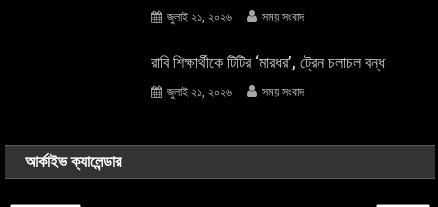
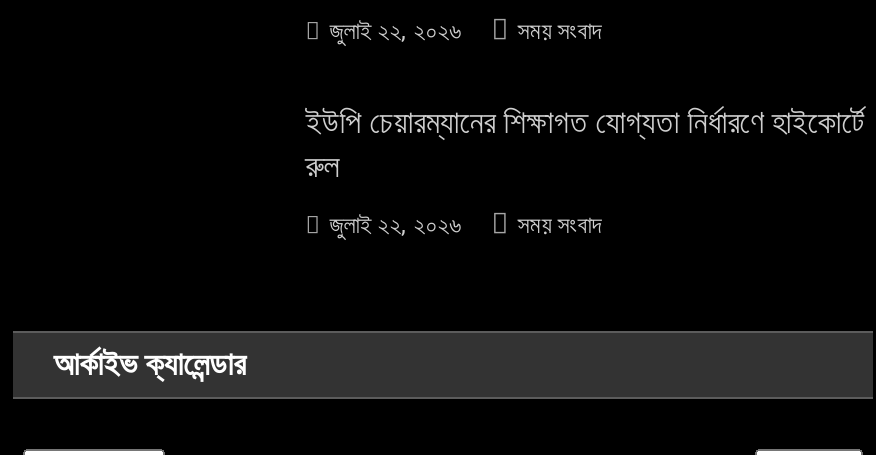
- জুলাই ২১, ২০২৬
+ জুলাই ২২, ২০২৬

- রাবি শিক্ষার্থীকে টিটির ‘মারধর’, ট্রেন চলাচল বন্ধ
+ ইউপি চেয়ারম্যানের শিক্ষাগত যোগ্যতা নির্ধারণে হাইকোর্টে
+ রুল

- জুলাই ২১, ২০২৬
+ জুলাই ২২, ২০২৬
